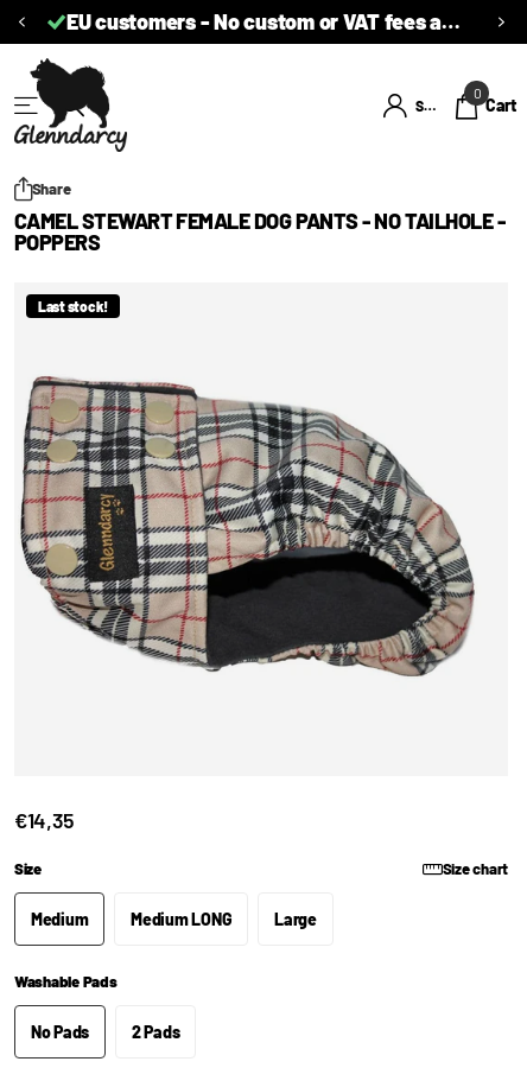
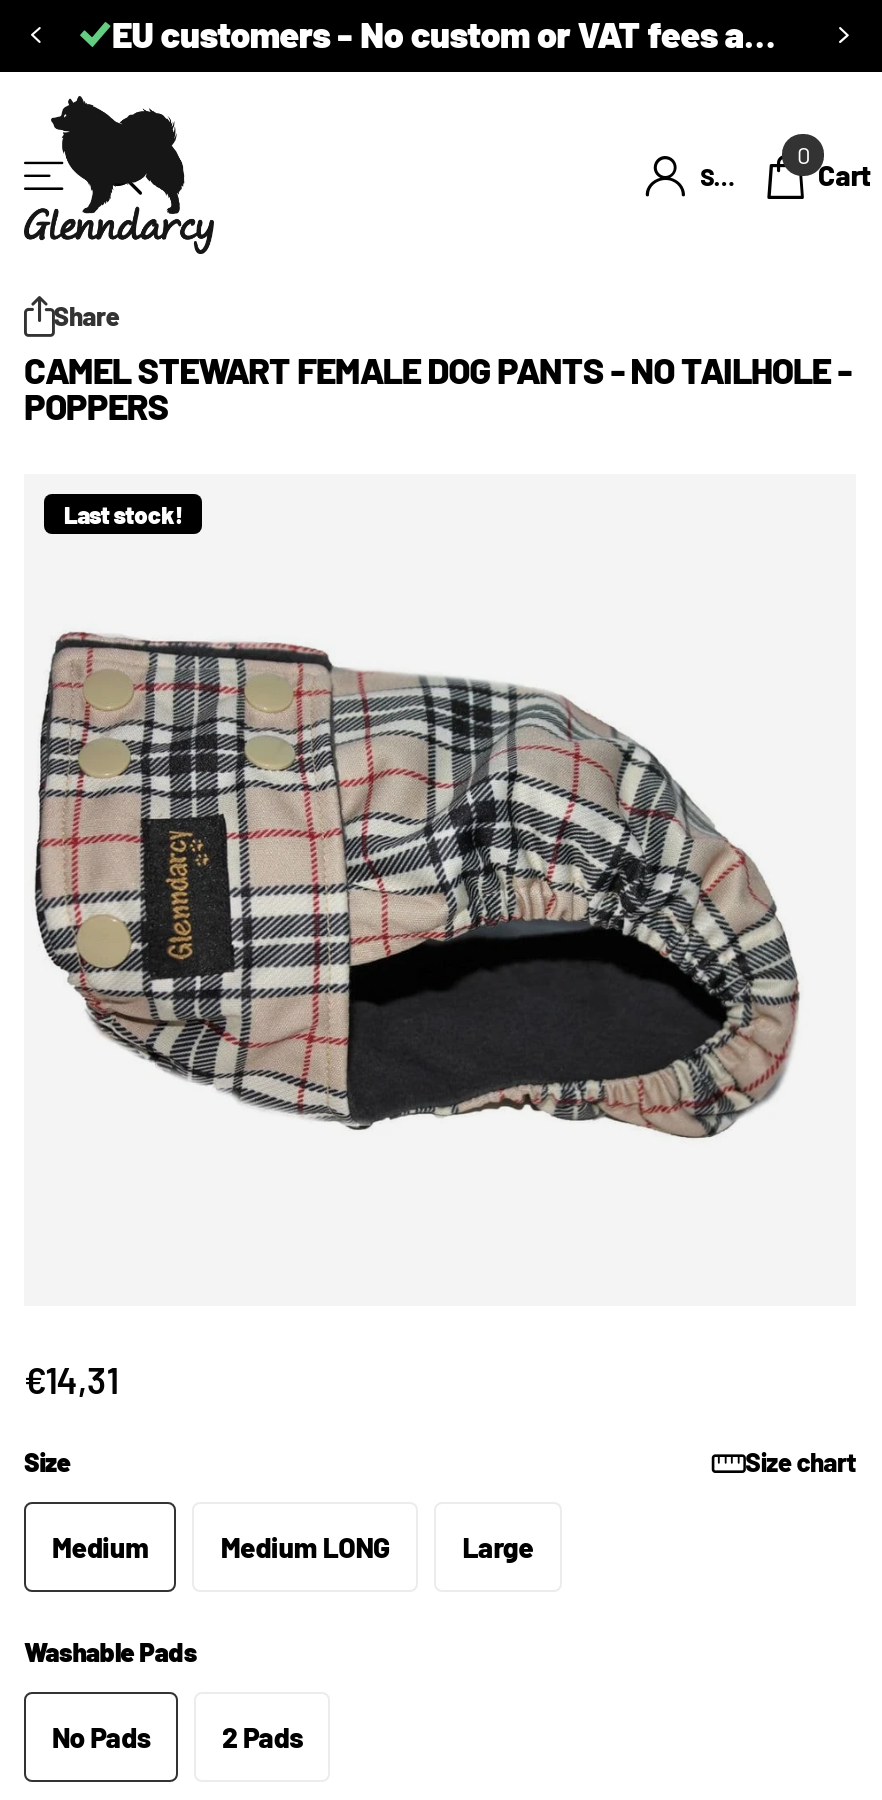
- €14,35
+ €14,31
